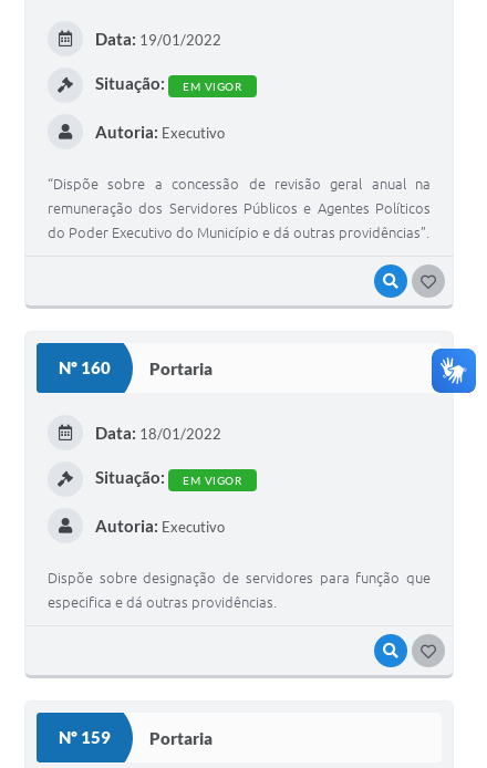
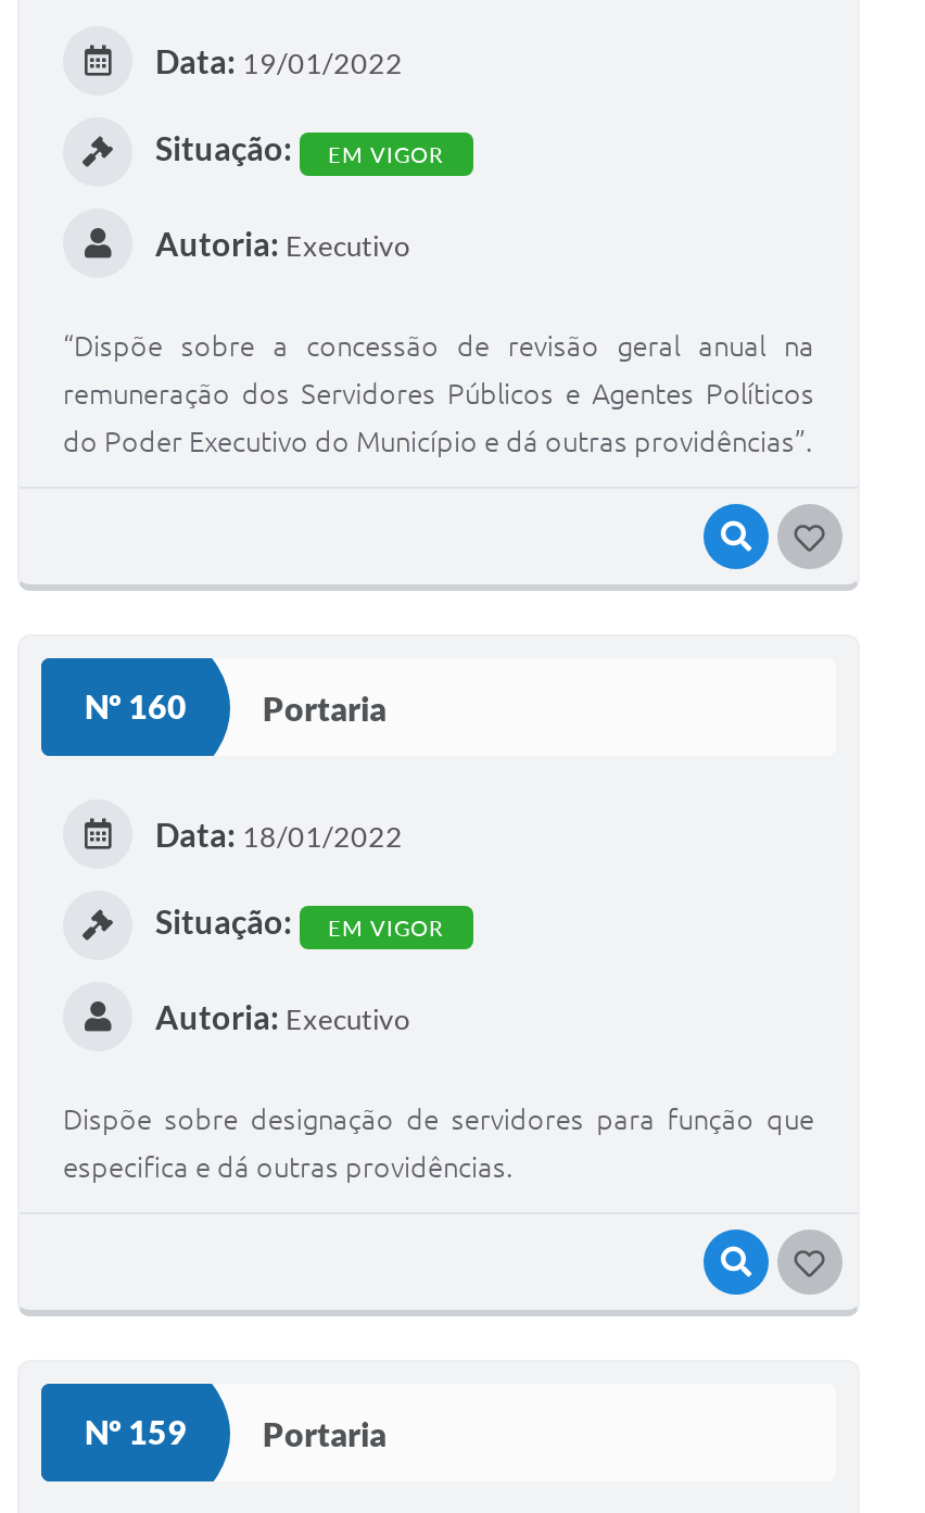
- [image]
